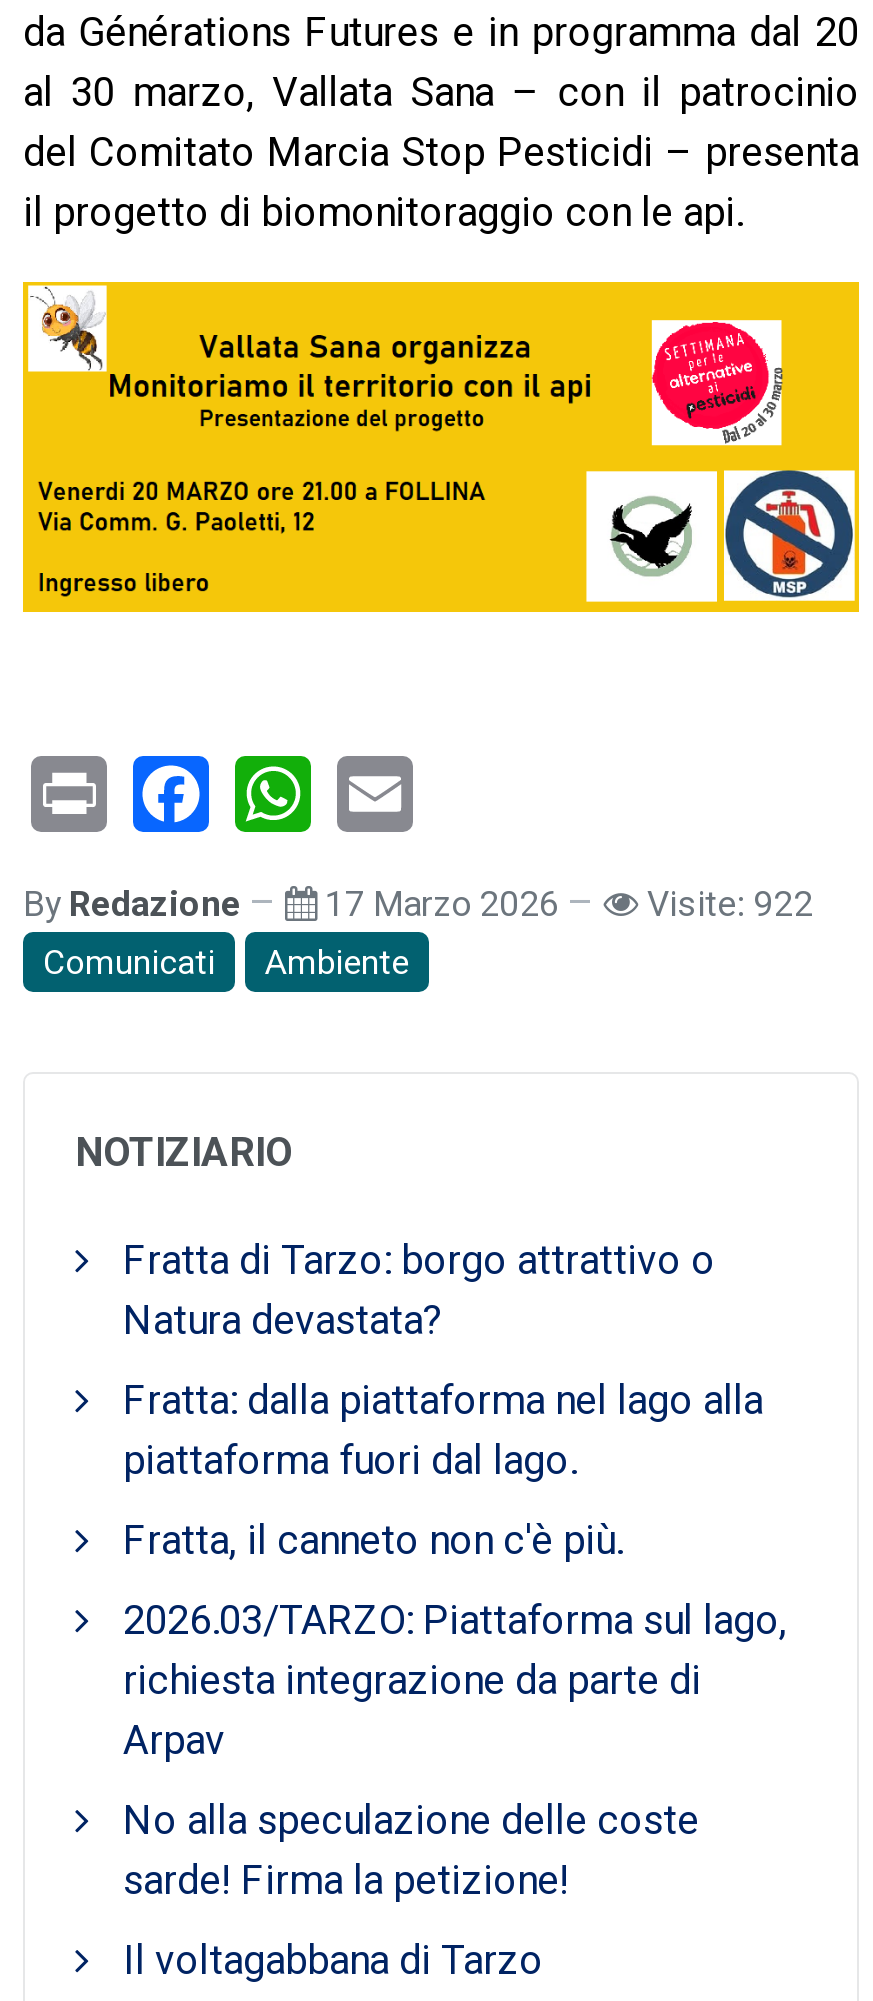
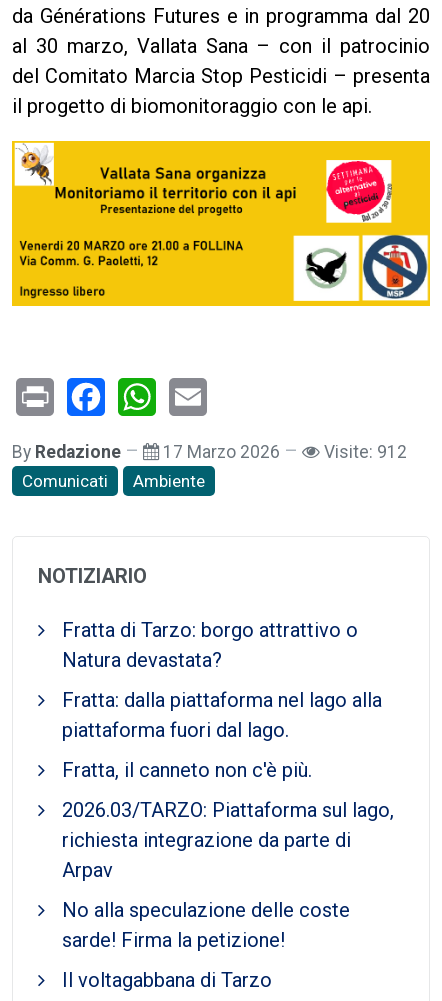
- 17 Marzo 2026 Visite: 922
+ 17 Marzo 2026 Visite: 912
